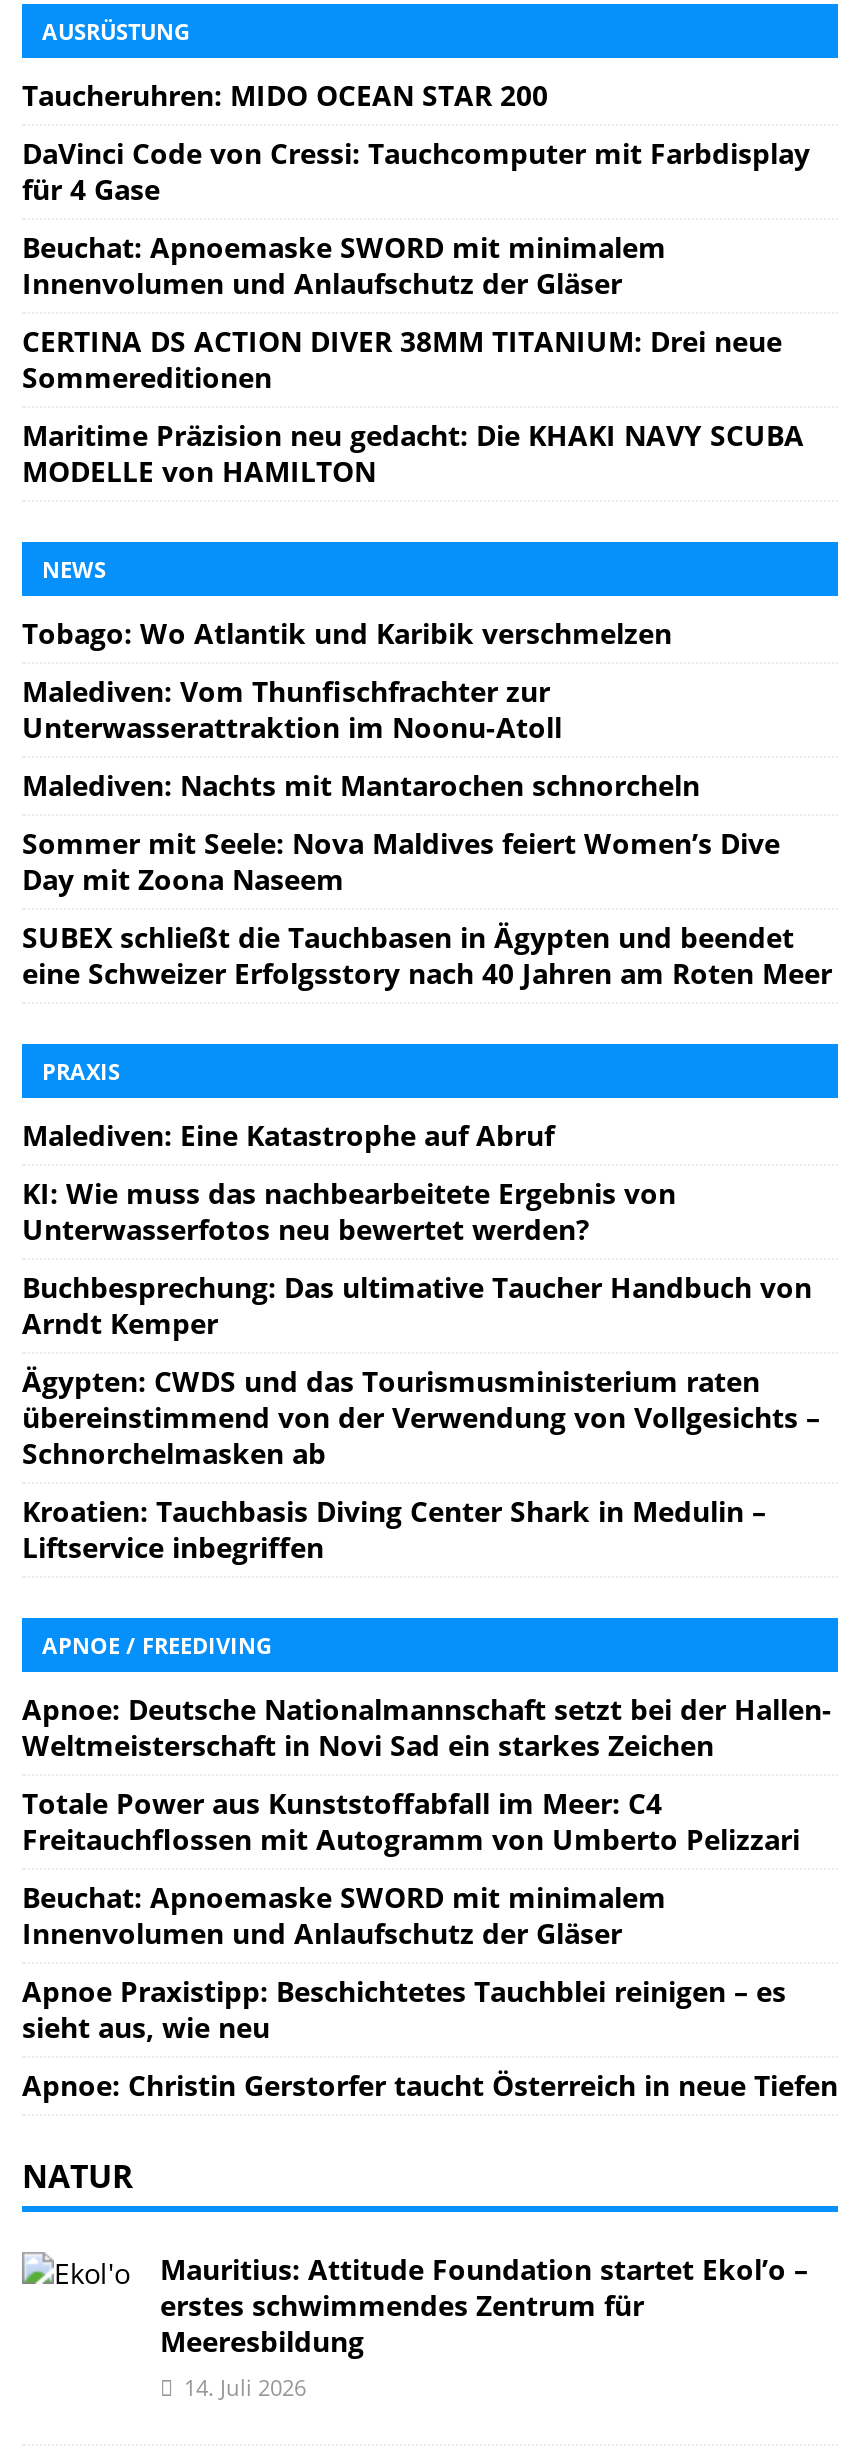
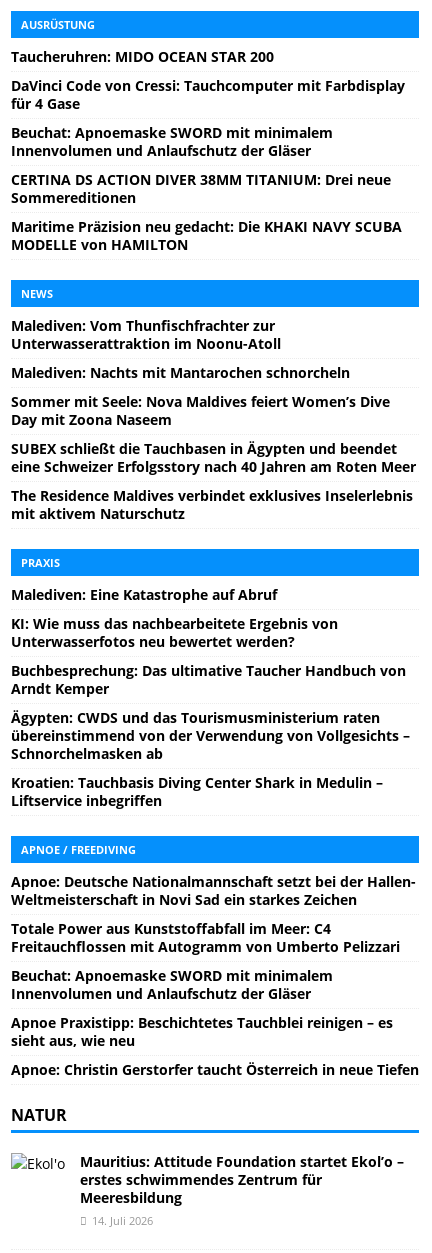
- Tobago: Wo Atlantik und Karibik verschmelzen

moved up: Malediven: Vom Thunfischfrachter zur | Unterwasserattraktion im Noonu-Atoll | Malediven: Nachts mit Mantarochen schnorcheln | Sommer mit Seele: Nova Maldives feiert Women’s Dive | Day mit Zoona Naseem | SUBEX schließt die Tauchbasen in Ägypten und beendet | eine Schweizer Erfolgsstory nach 40 Jahren am Roten Meer

+ The Residence Maldives verbindet exklusives Inselerlebnis
+ mit aktivem Naturschutz
